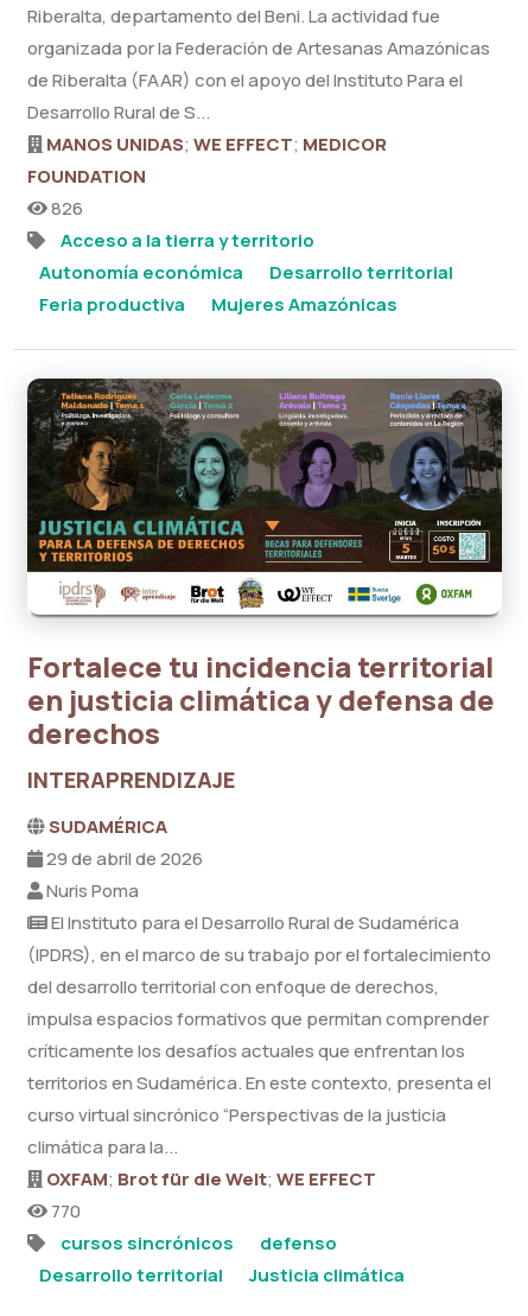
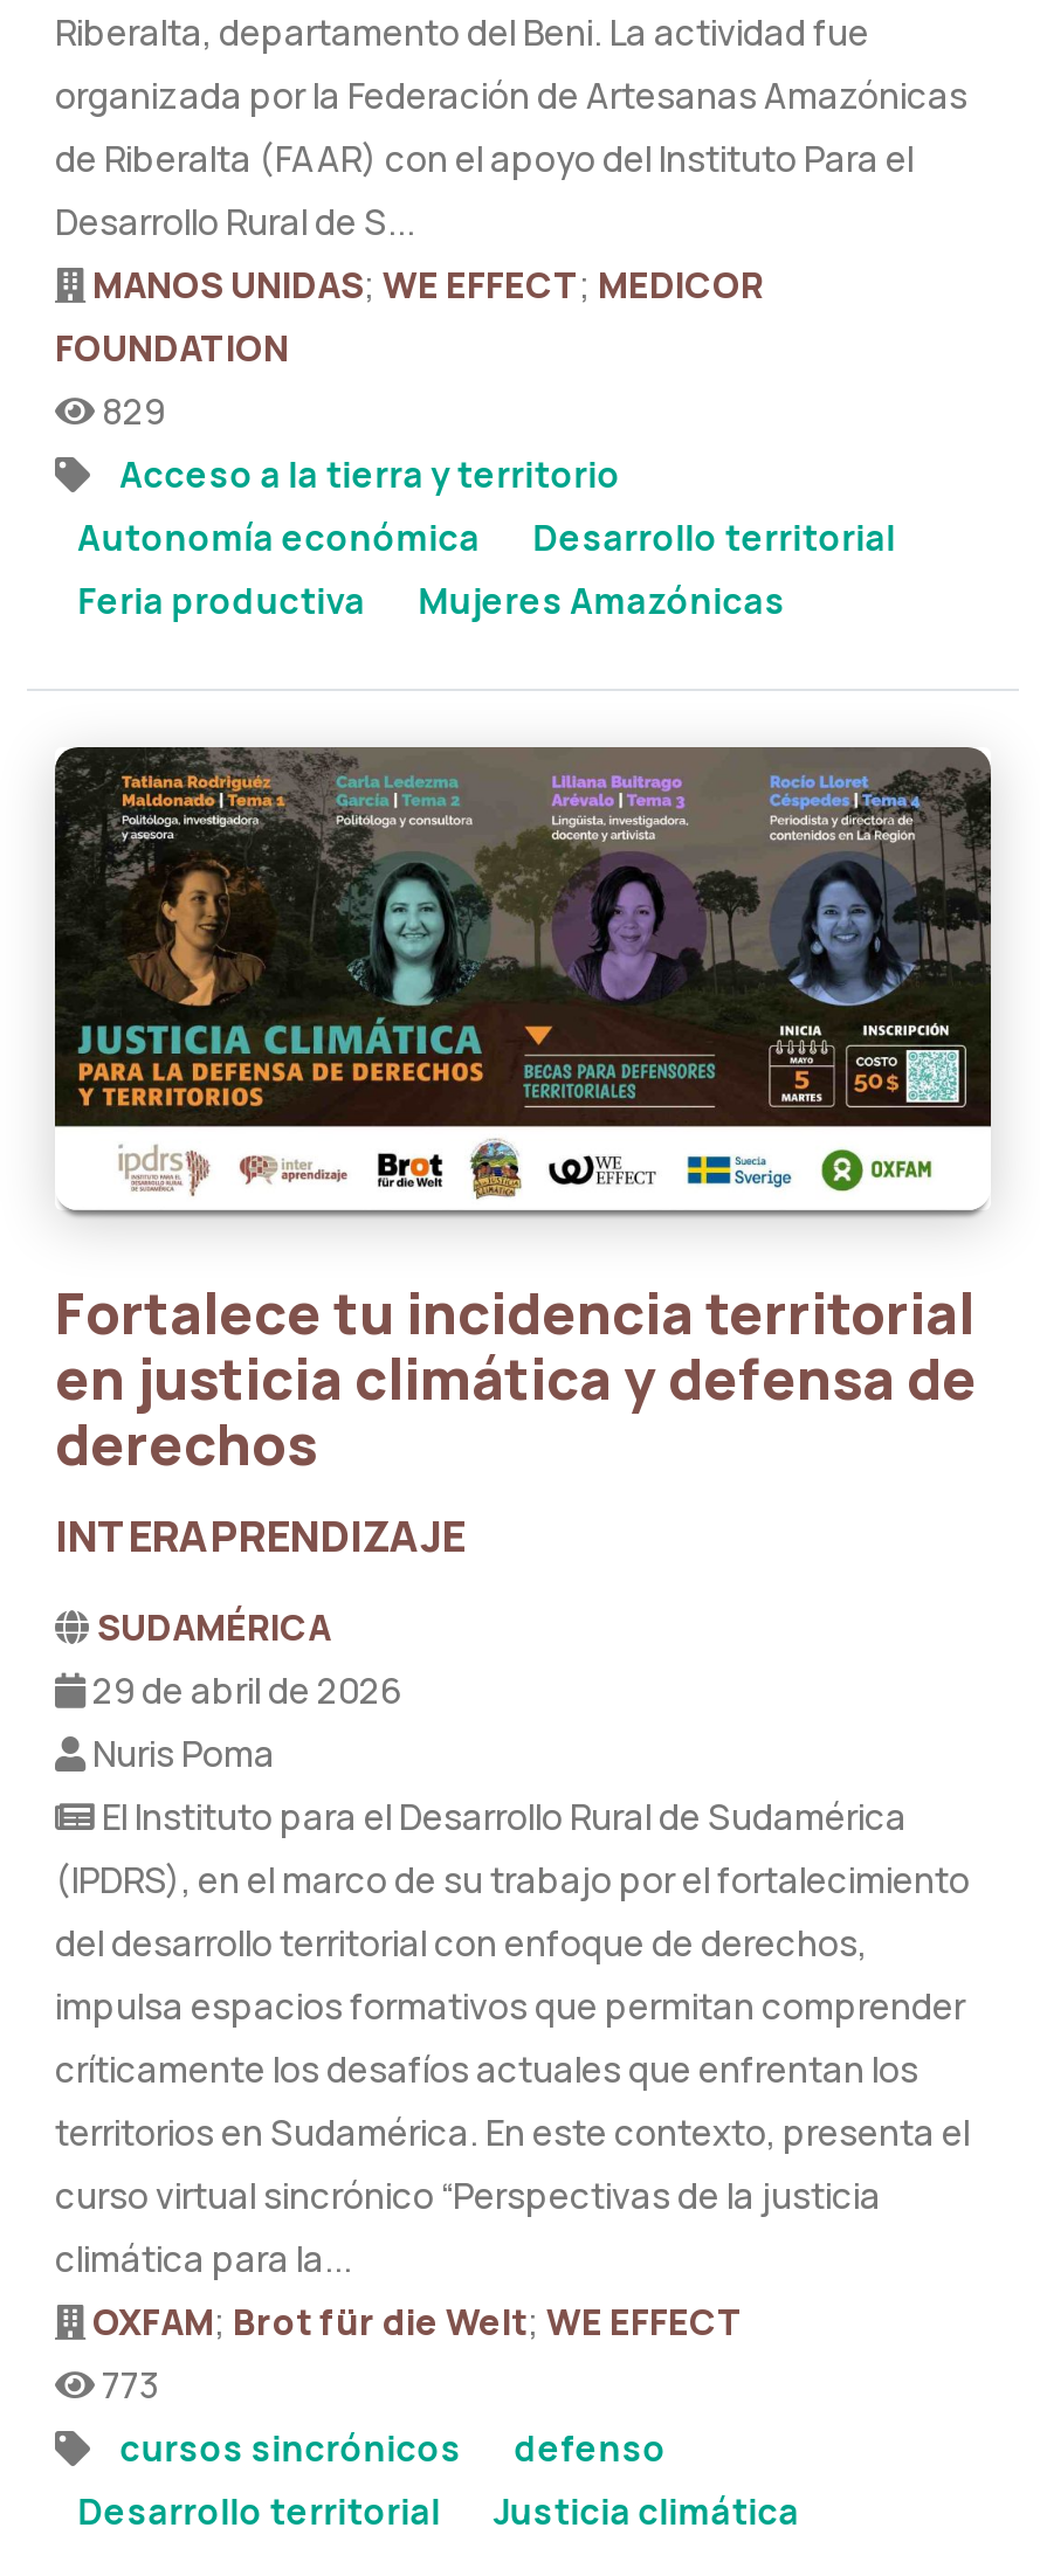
- 826
+ 829

- 770
+ 773
